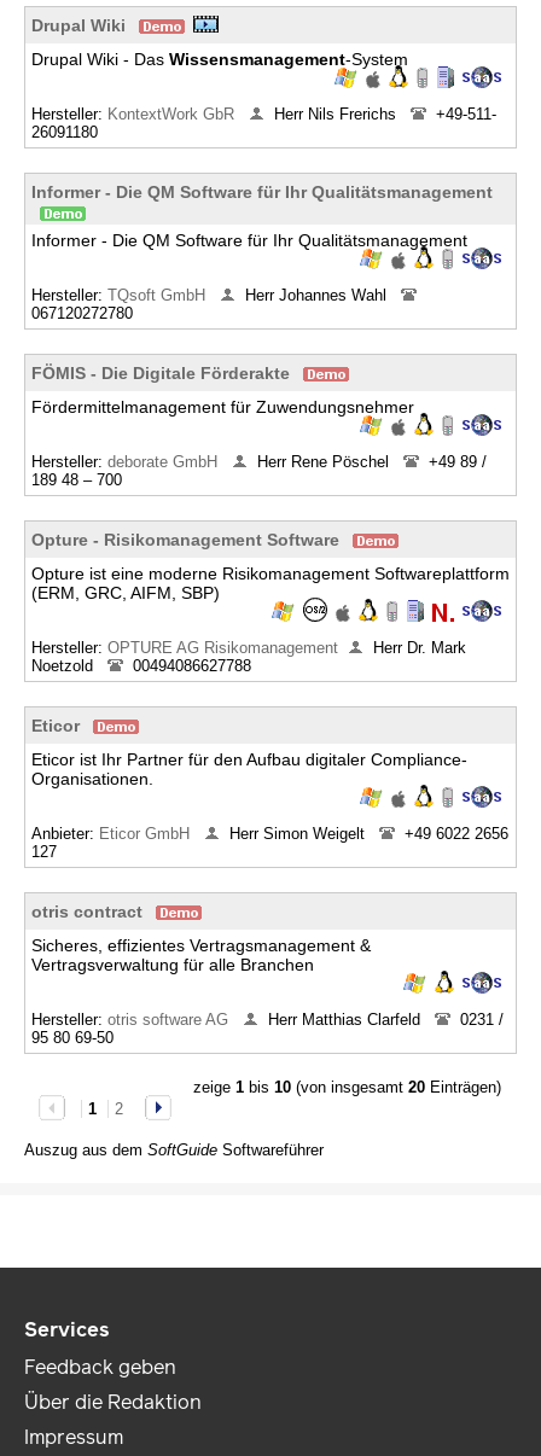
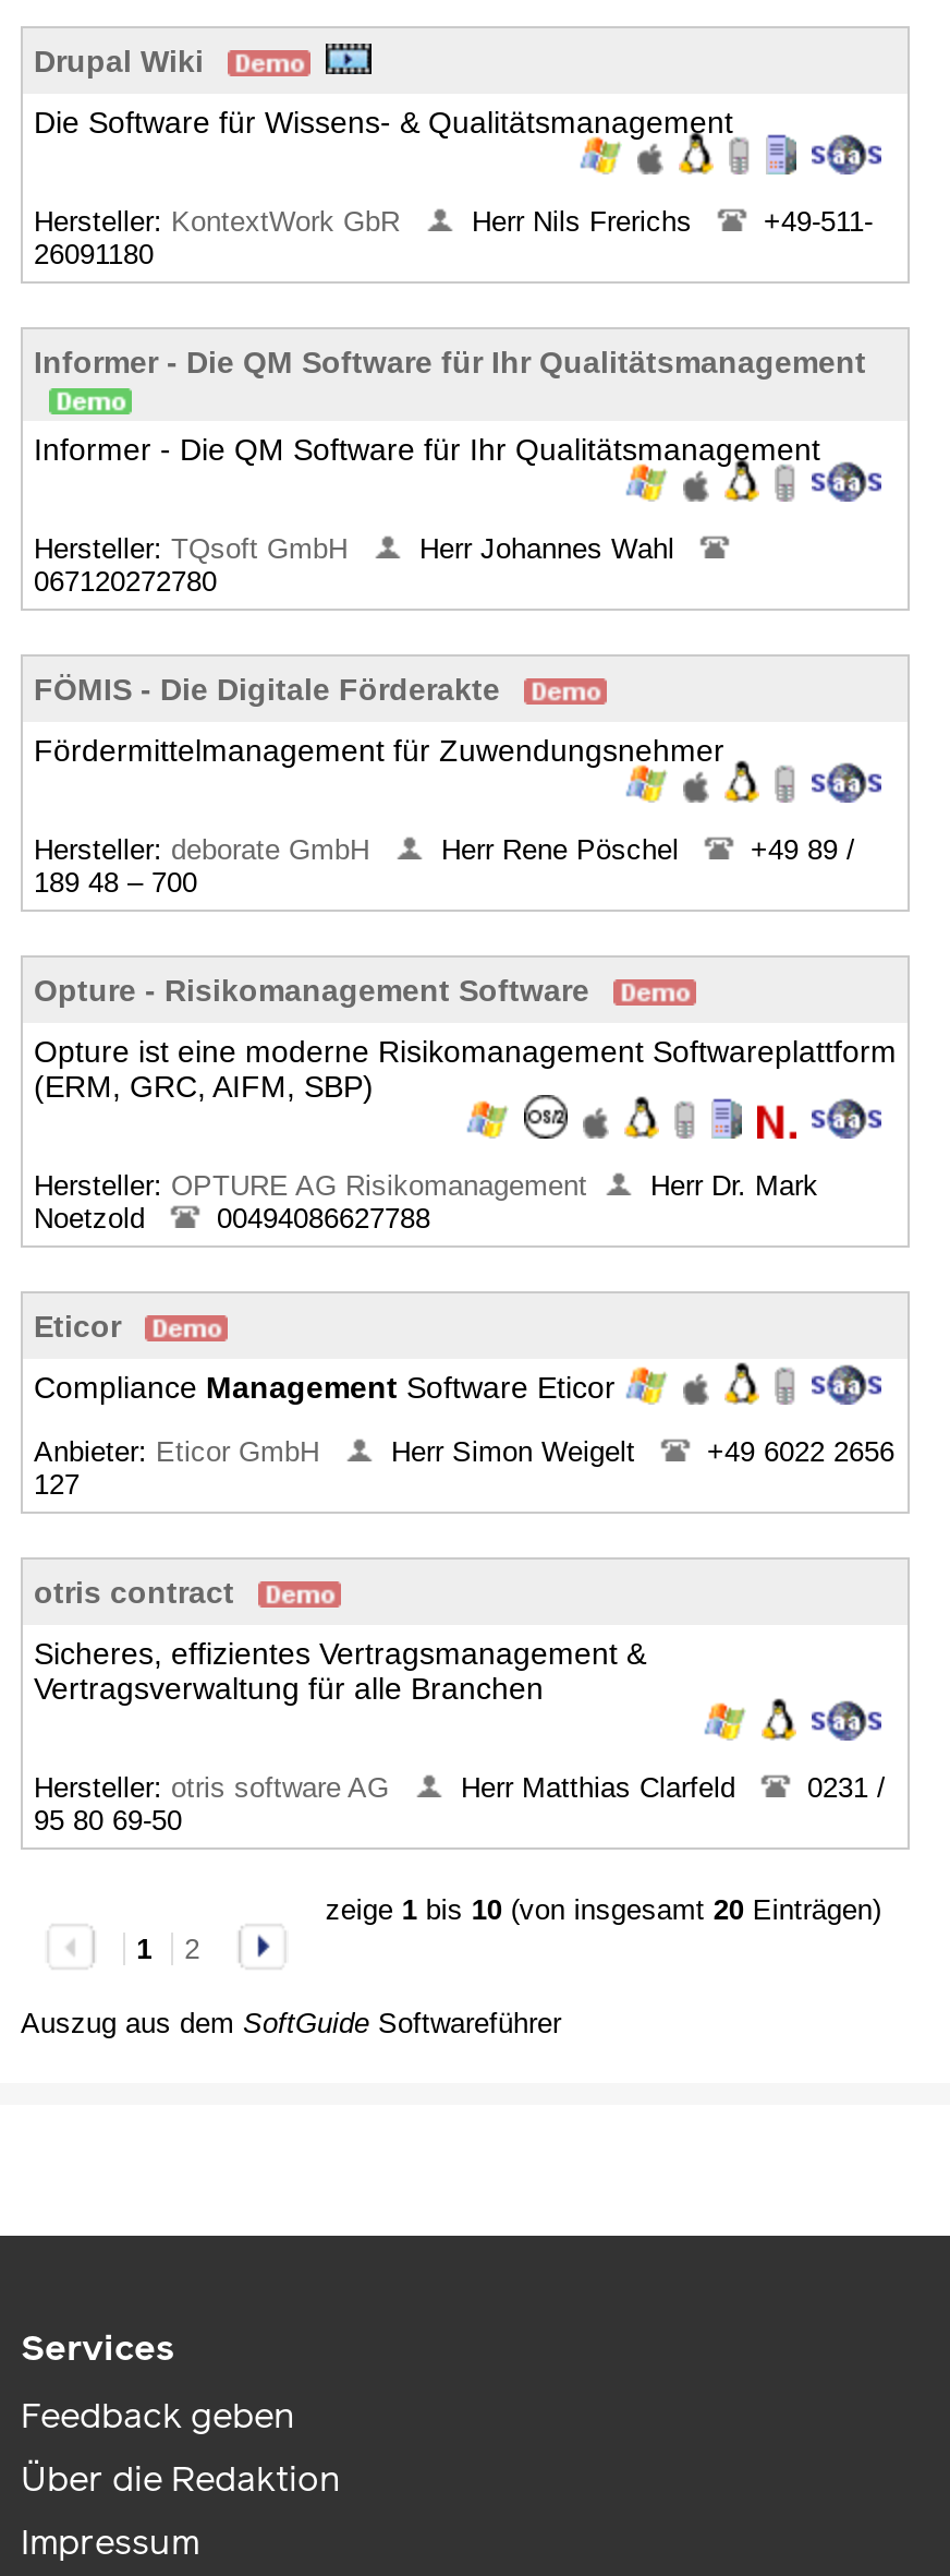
- Drupal Wiki - Das Wissensmanagement-System
+ Die Software für Wissens- & Qualitätsmanagement

- Eticor ist Ihr Partner für den Aufbau digitaler Compliance-
- Organisationen.
+ Compliance Management Software Eticor
